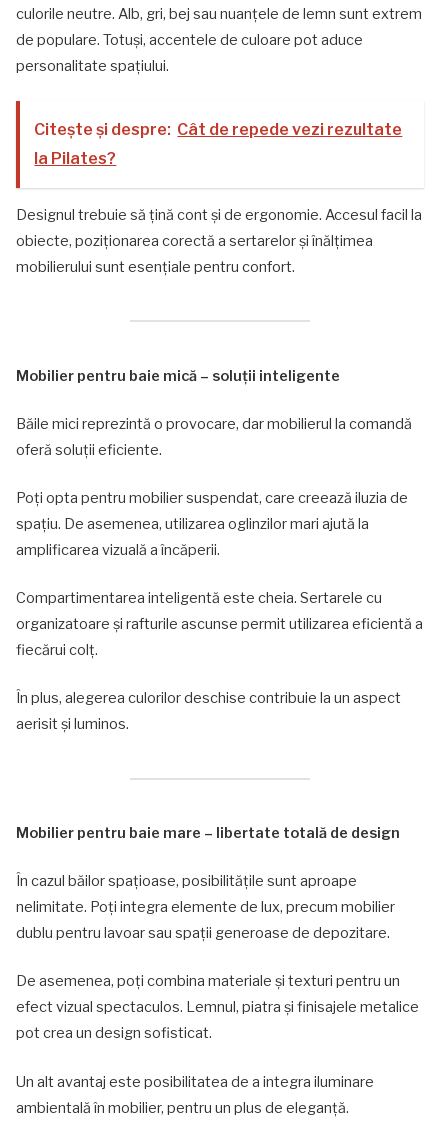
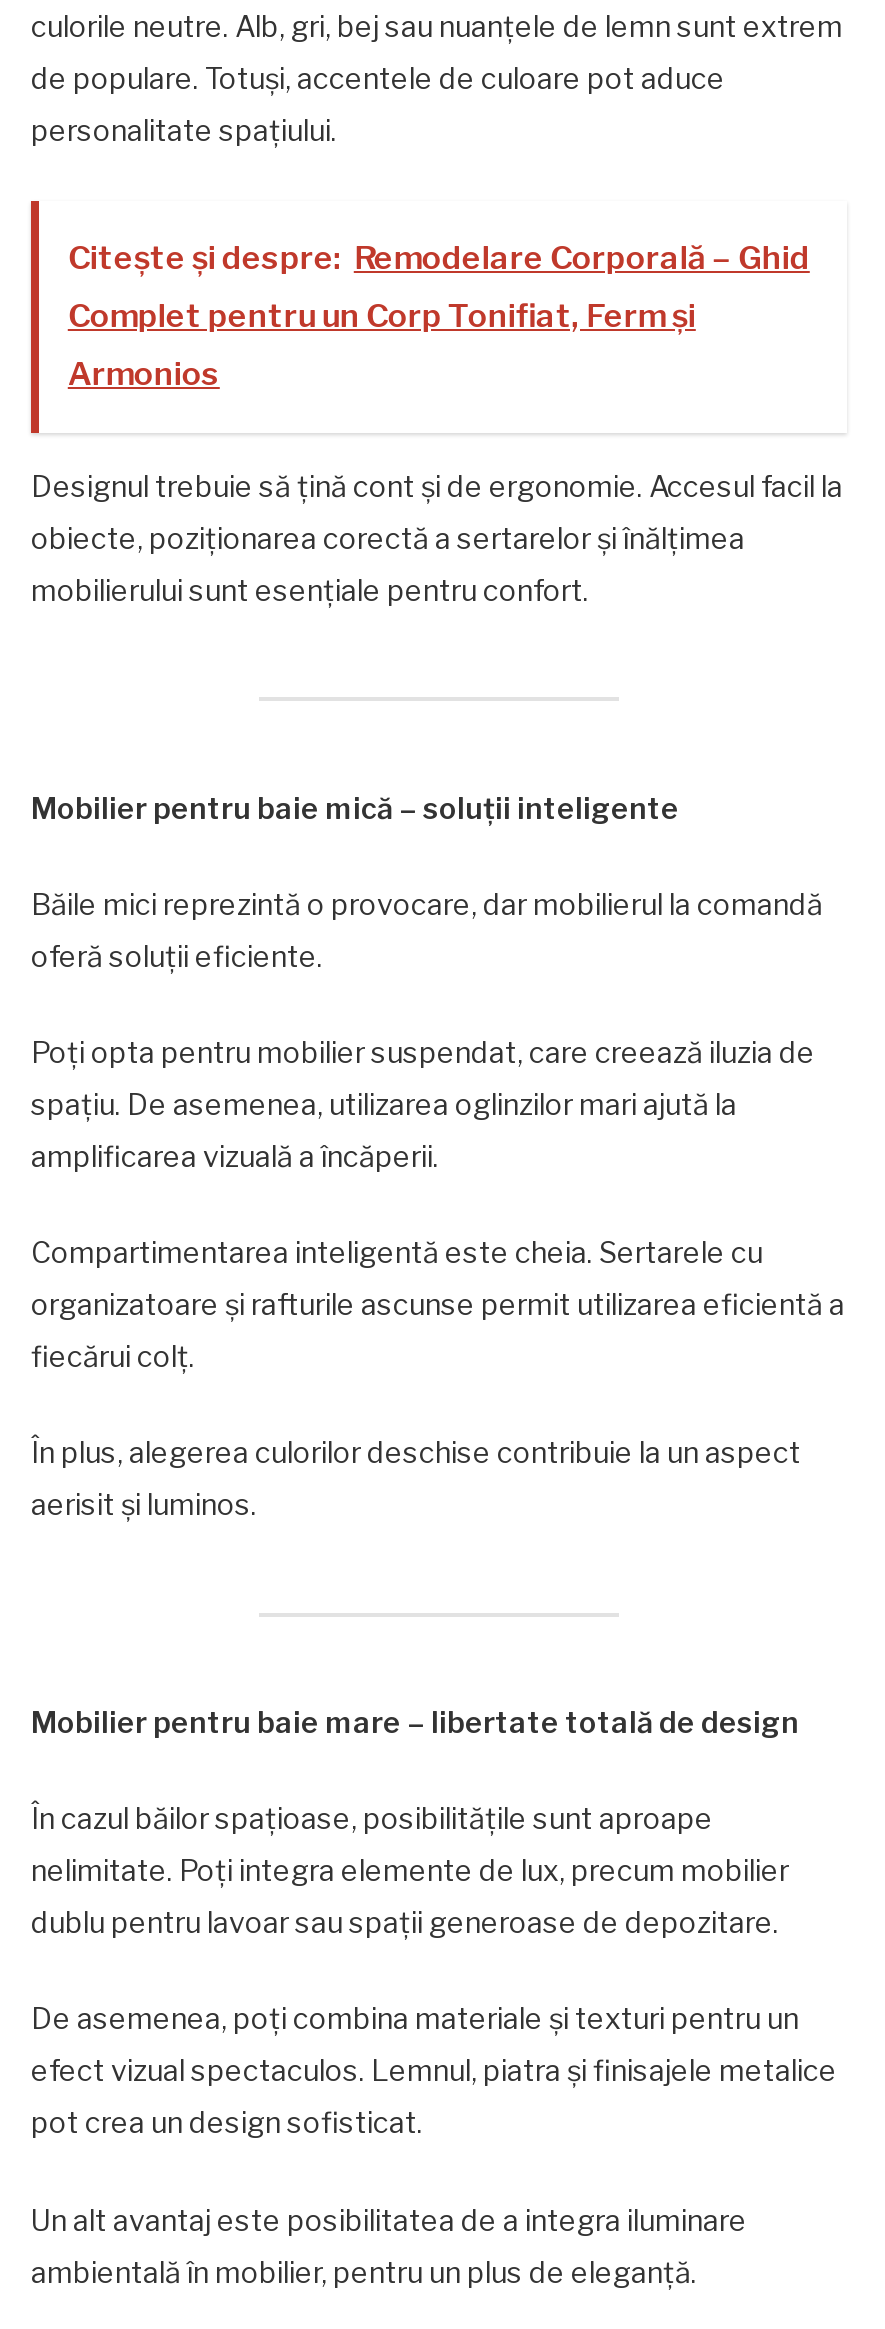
- Citește și despre: Cât de repede vezi rezultate
- la Pilates?
+ Citește și despre: Remodelare Corporală – Ghid
+ Complet pentru un Corp Tonifiat, Ferm și
+ Armonios
